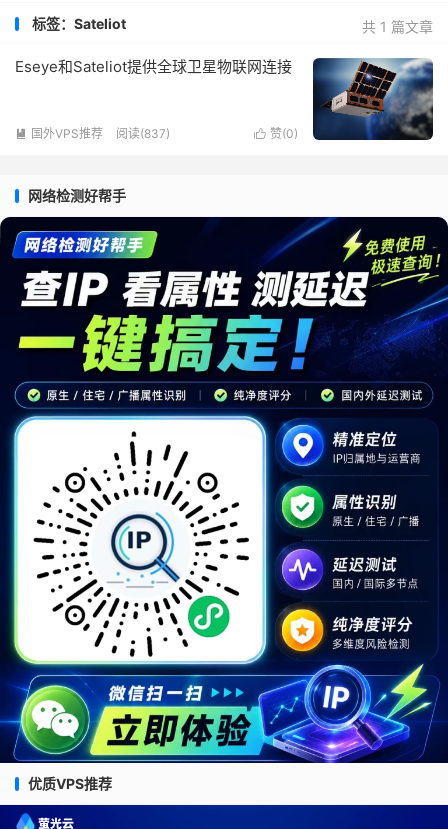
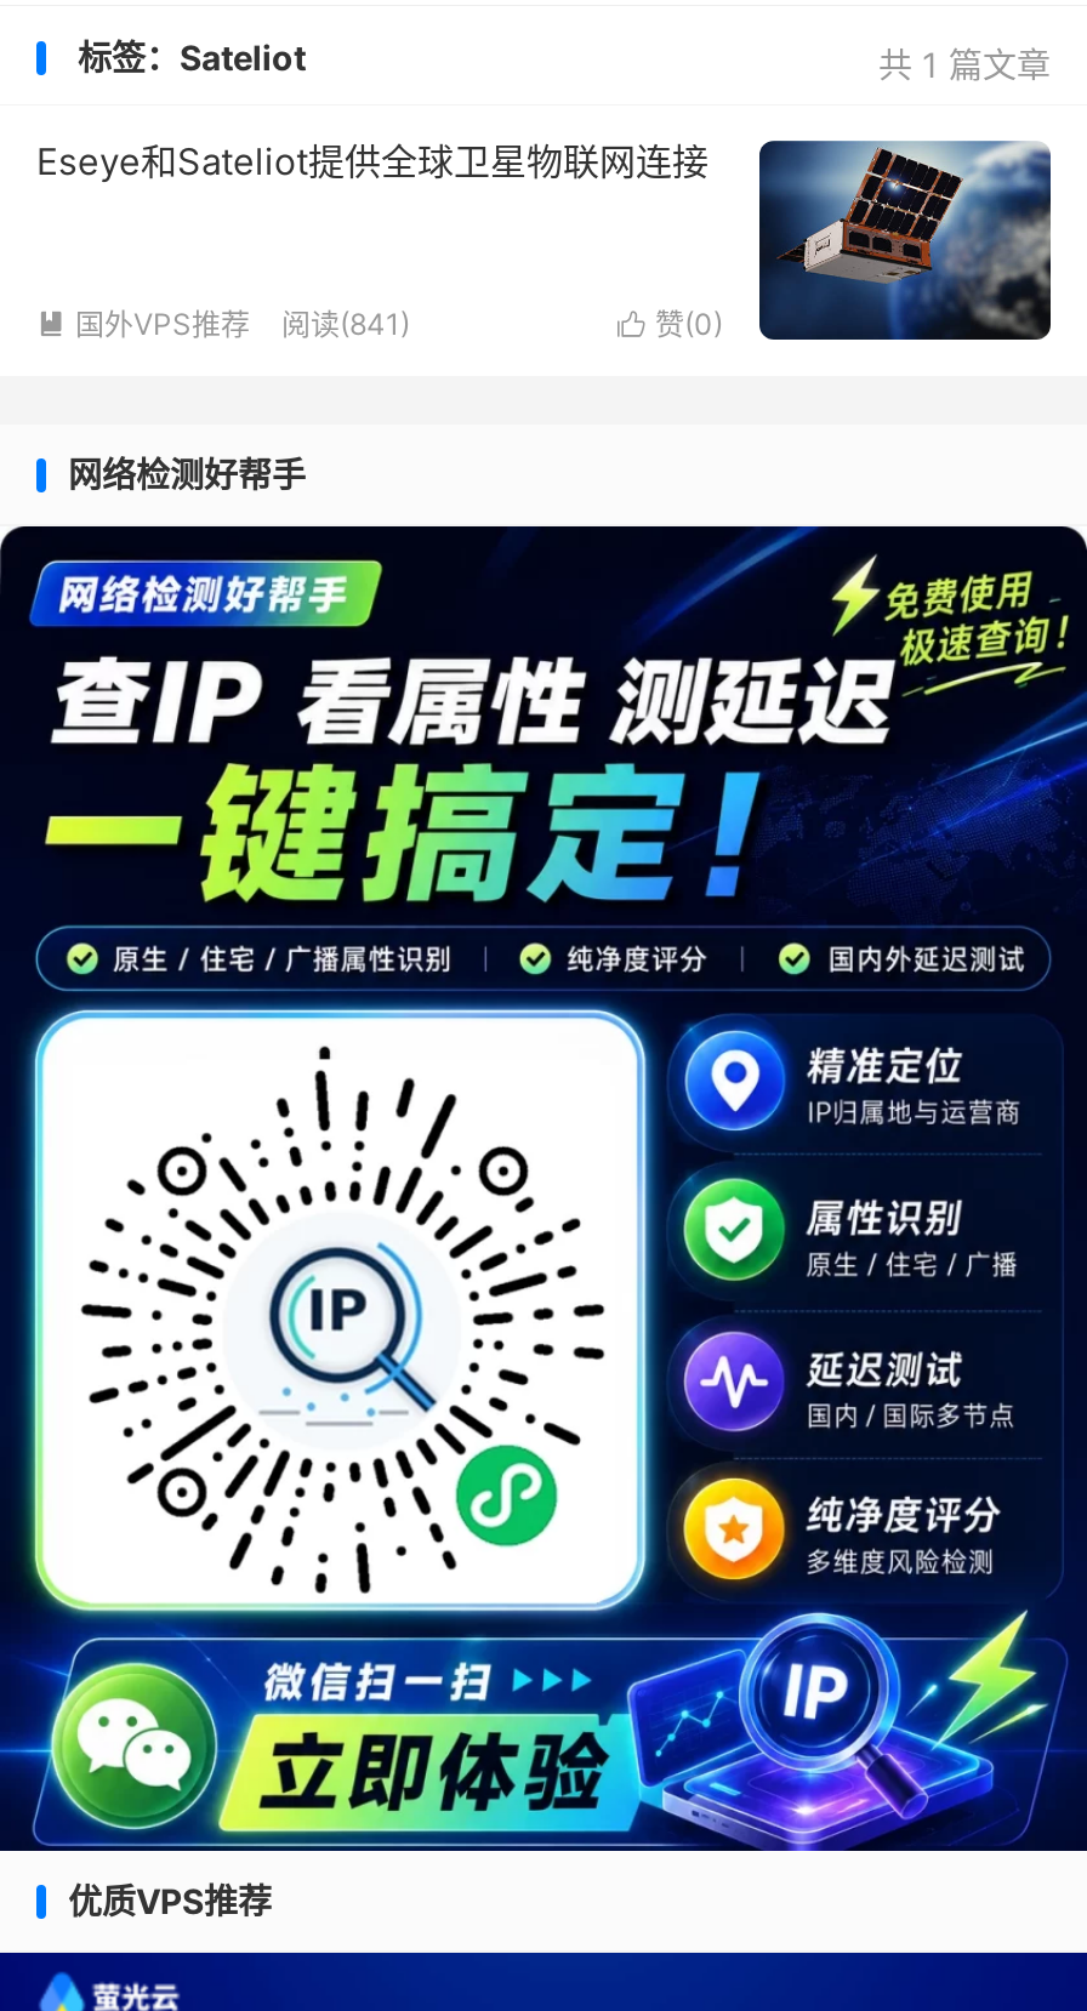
- 阅读(837)
+ 阅读(841)
